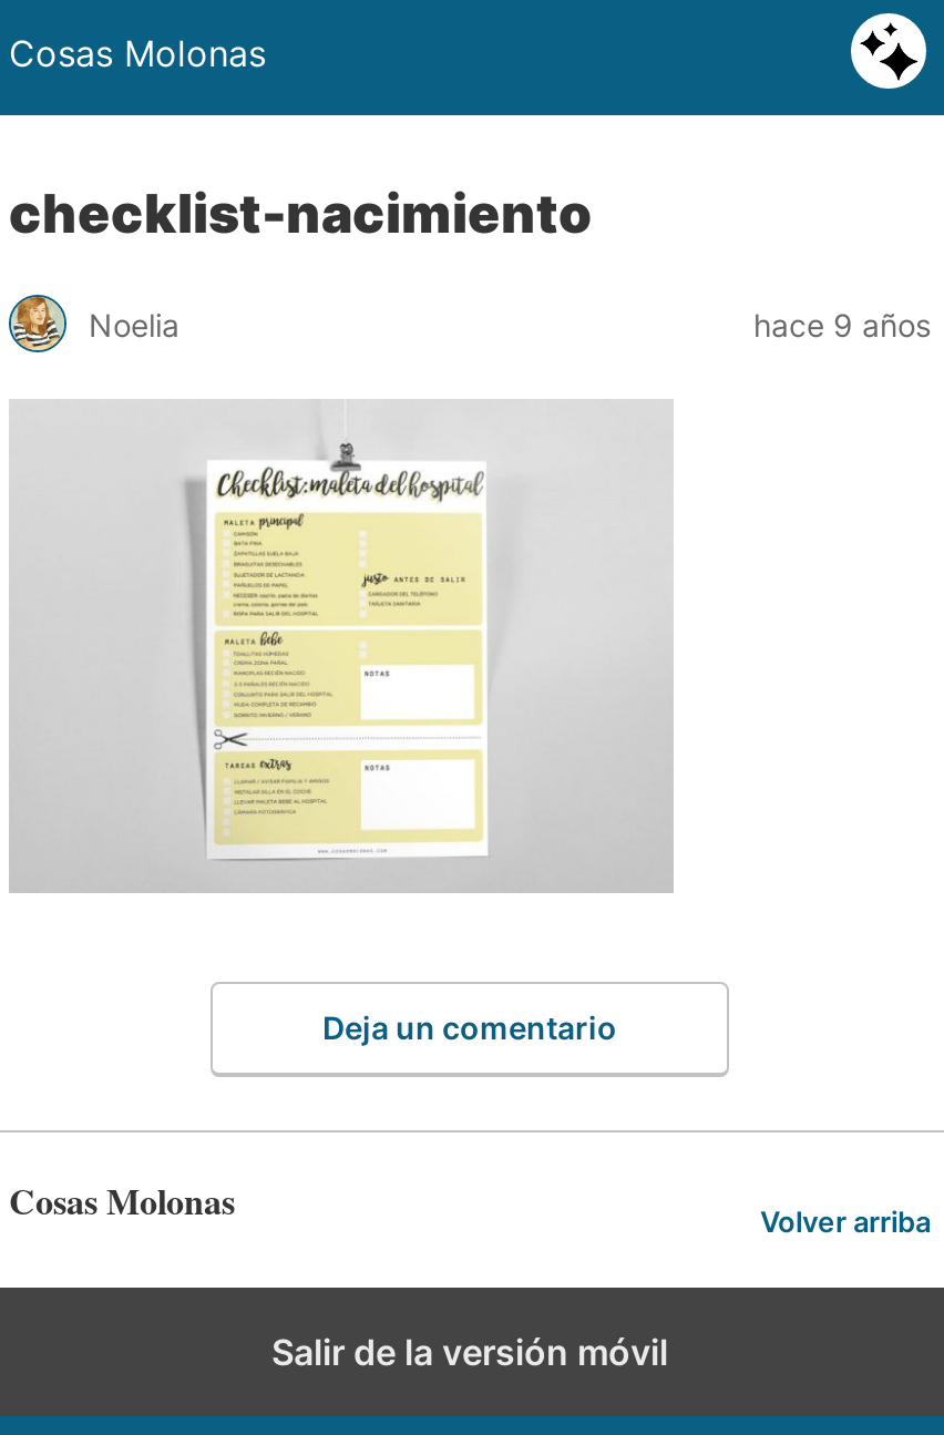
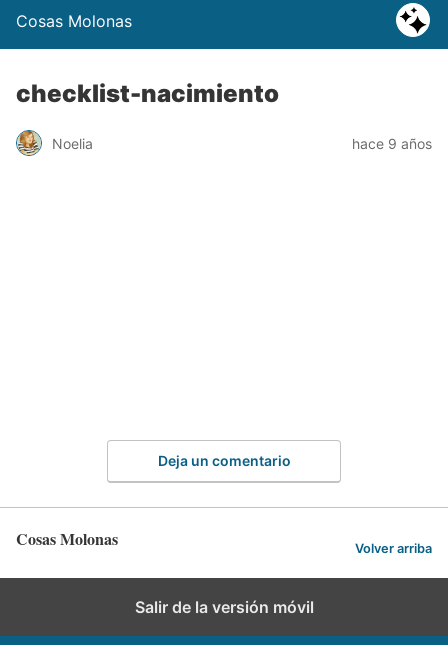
- [image]
